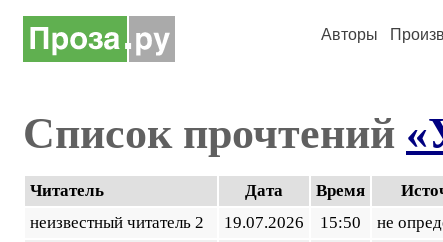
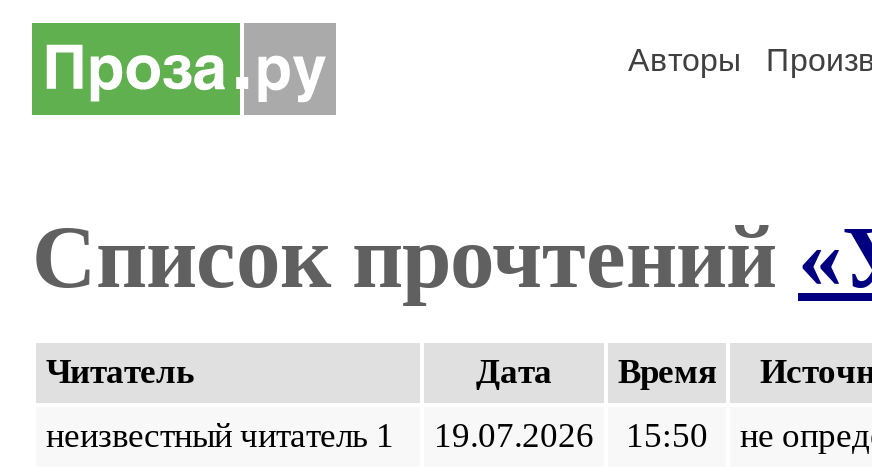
- неизвестный читатель 2
+ неизвестный читатель 1
